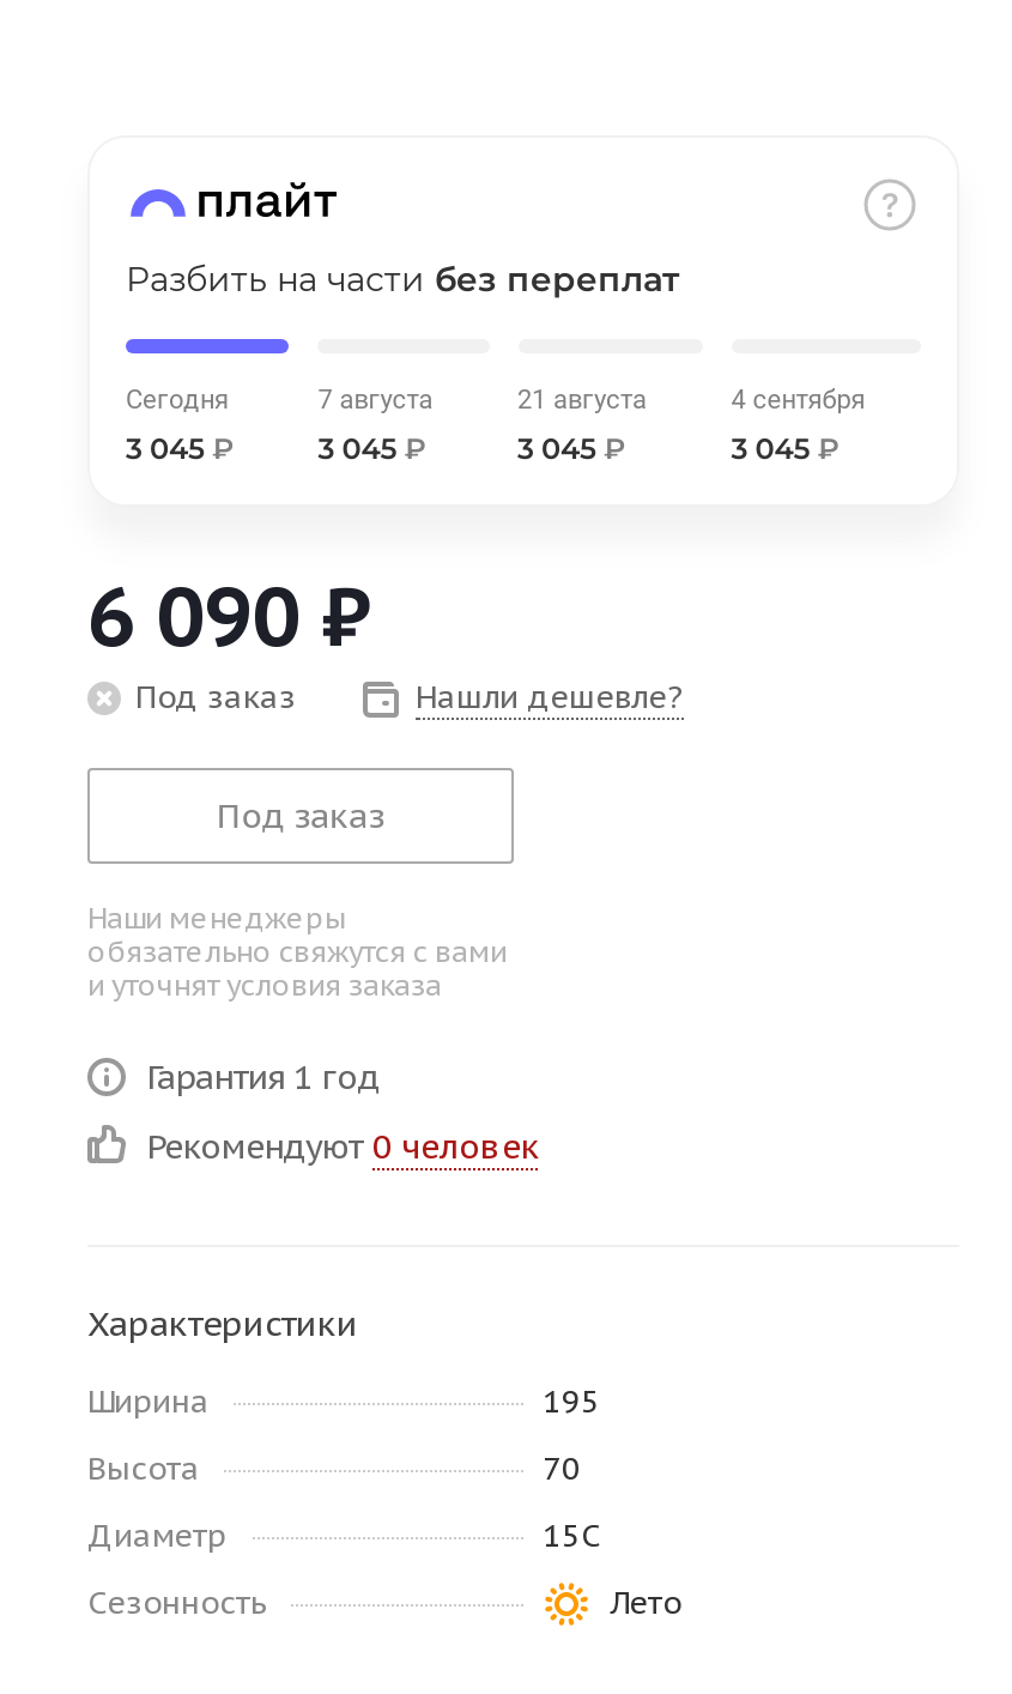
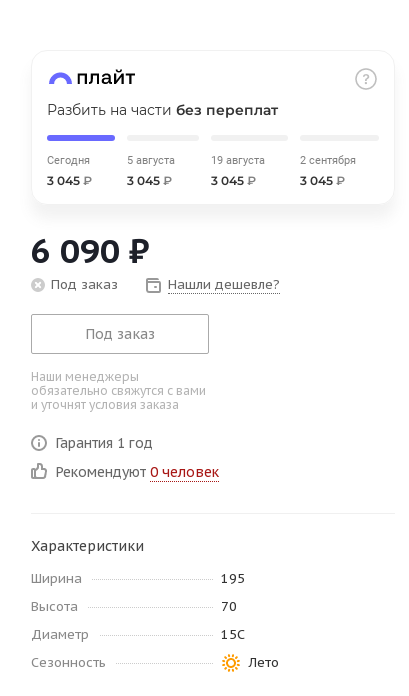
- 7 августа
+ 5 августа

- 21 августа
+ 19 августа

- 4 сентября
+ 2 сентября
